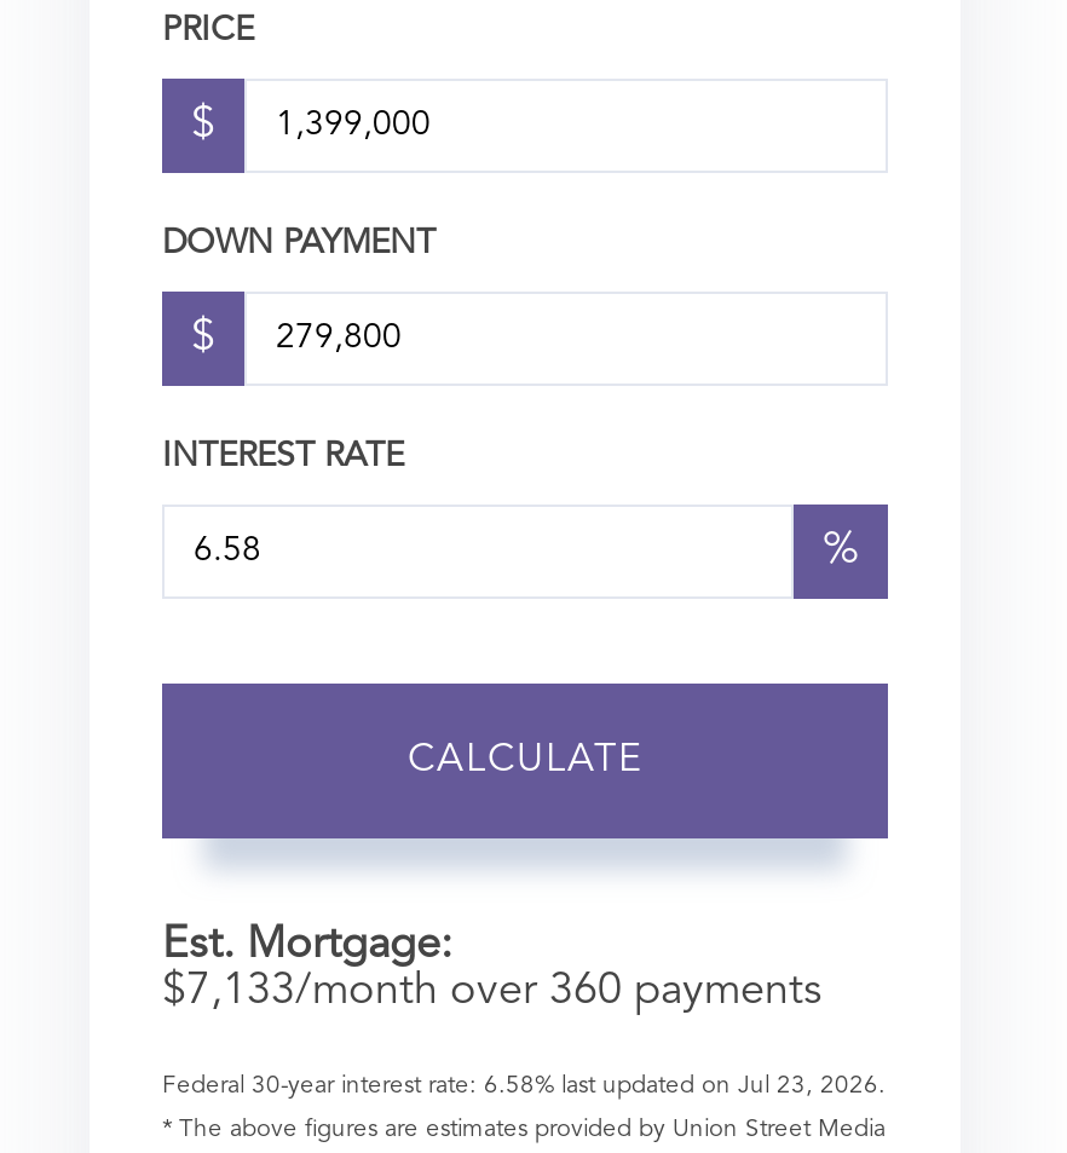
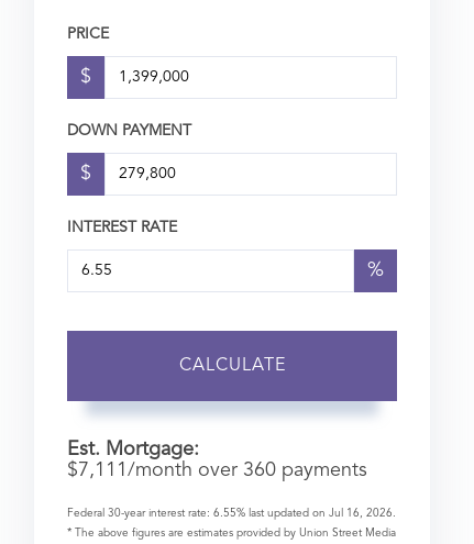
- $7,133/month over 360 payments
+ $7,111/month over 360 payments

- Federal 30-year interest rate: 6.58% last updated on Jul 23, 2026.
+ Federal 30-year interest rate: 6.55% last updated on Jul 16, 2026.
